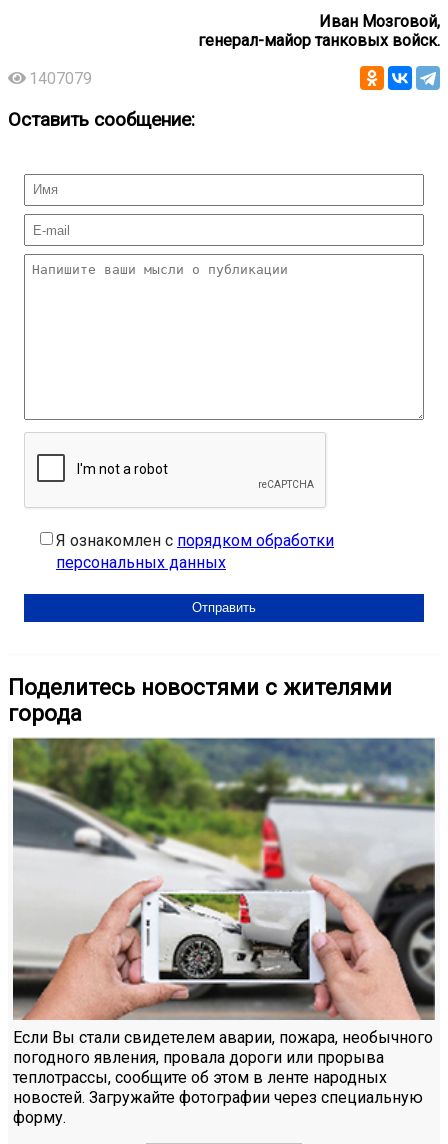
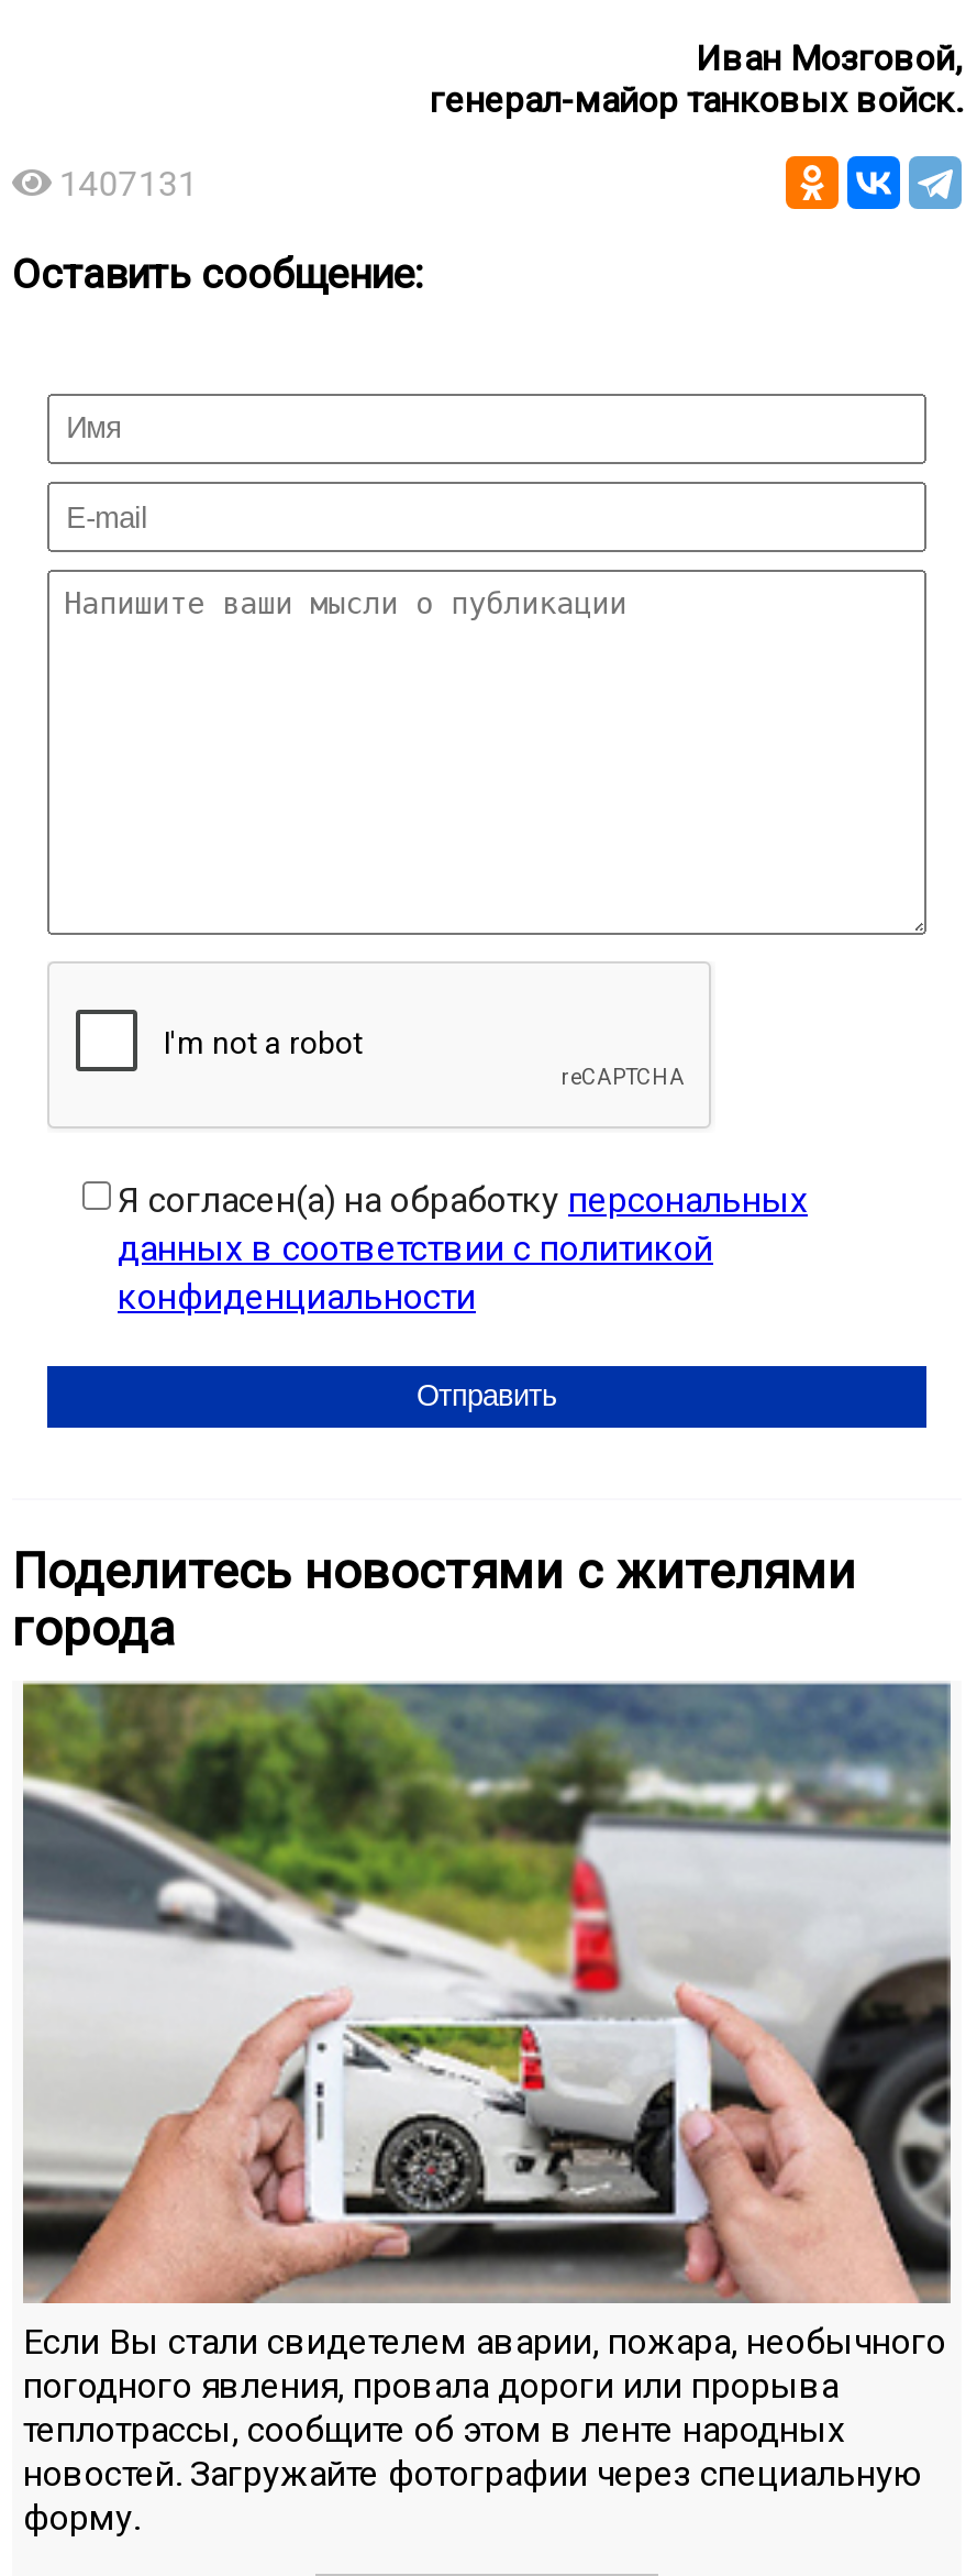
- 1407079
+ 1407131

- Я ознакомлен с порядком обработки
- персональных данных
+ Я согласен(а) на обработку персональных
+ данных в соответствии с политикой
+ конфиденциальности
